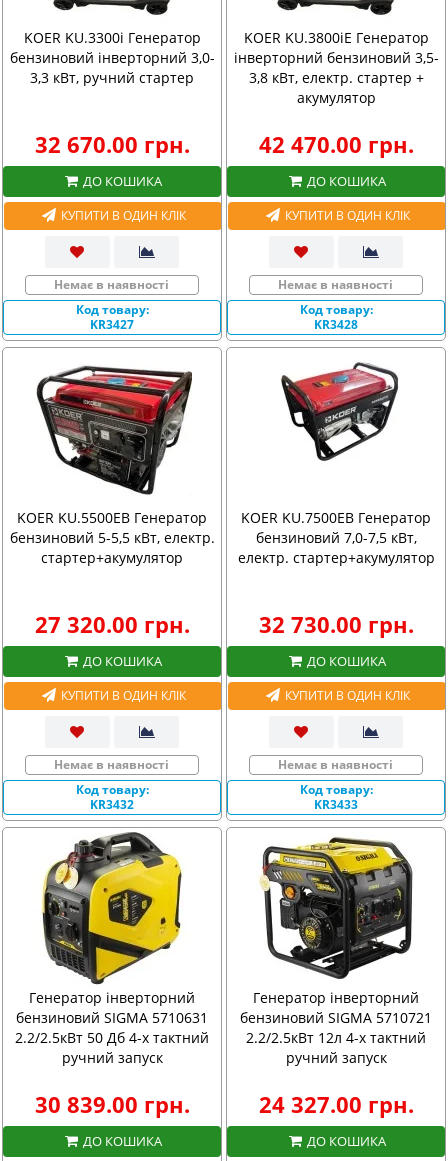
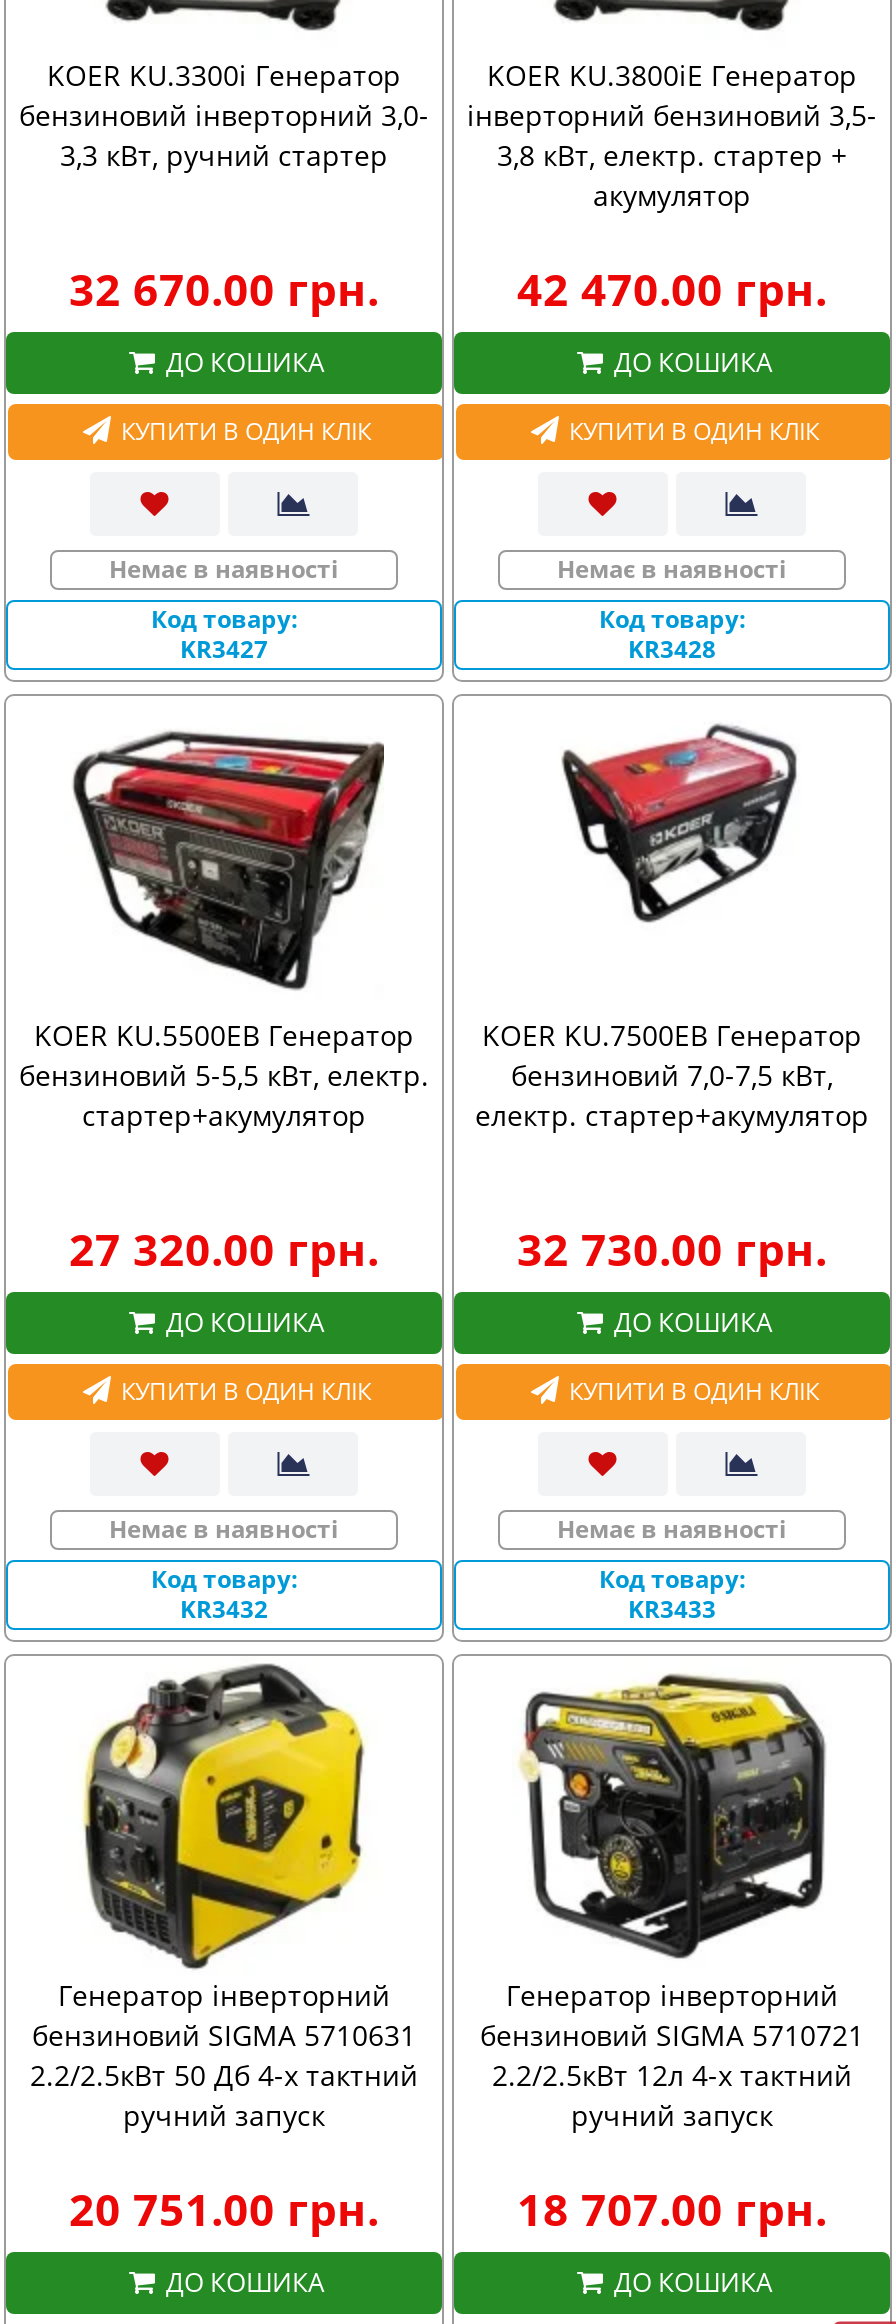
- 30 839.00 грн.
+ 20 751.00 грн.

- 24 327.00 грн.
+ 18 707.00 грн.
